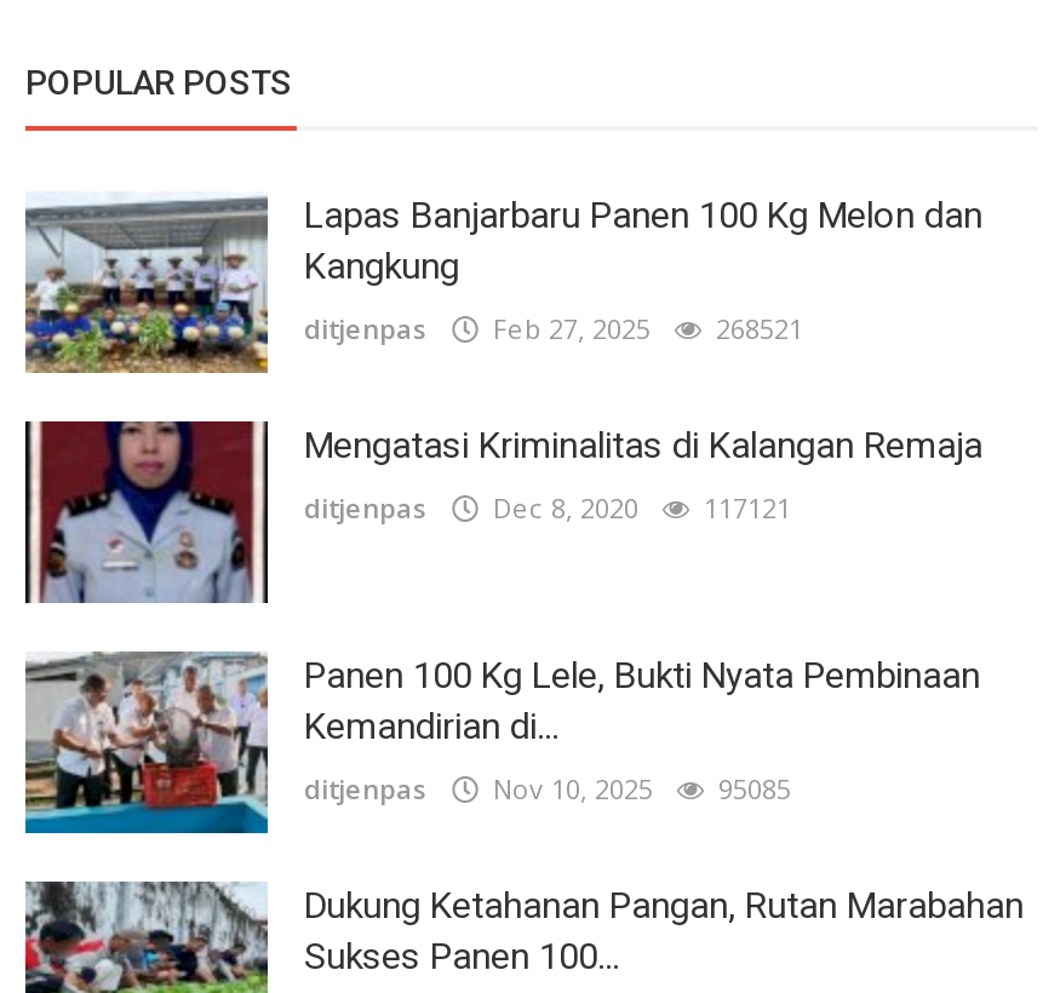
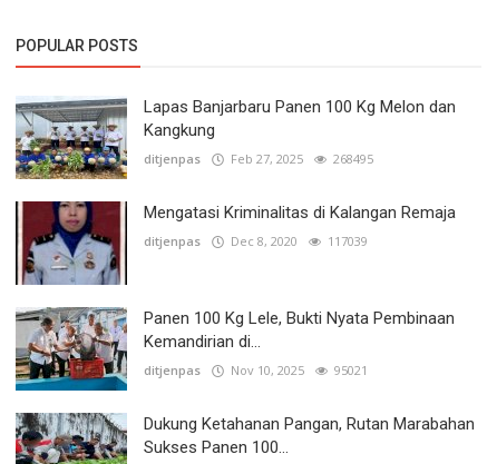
- ditjenpas Feb 27, 2025 268521
+ ditjenpas Feb 27, 2025 268495

- ditjenpas Dec 8, 2020 117121
+ ditjenpas Dec 8, 2020 117039

- ditjenpas Nov 10, 2025 95085
+ ditjenpas Nov 10, 2025 95021
